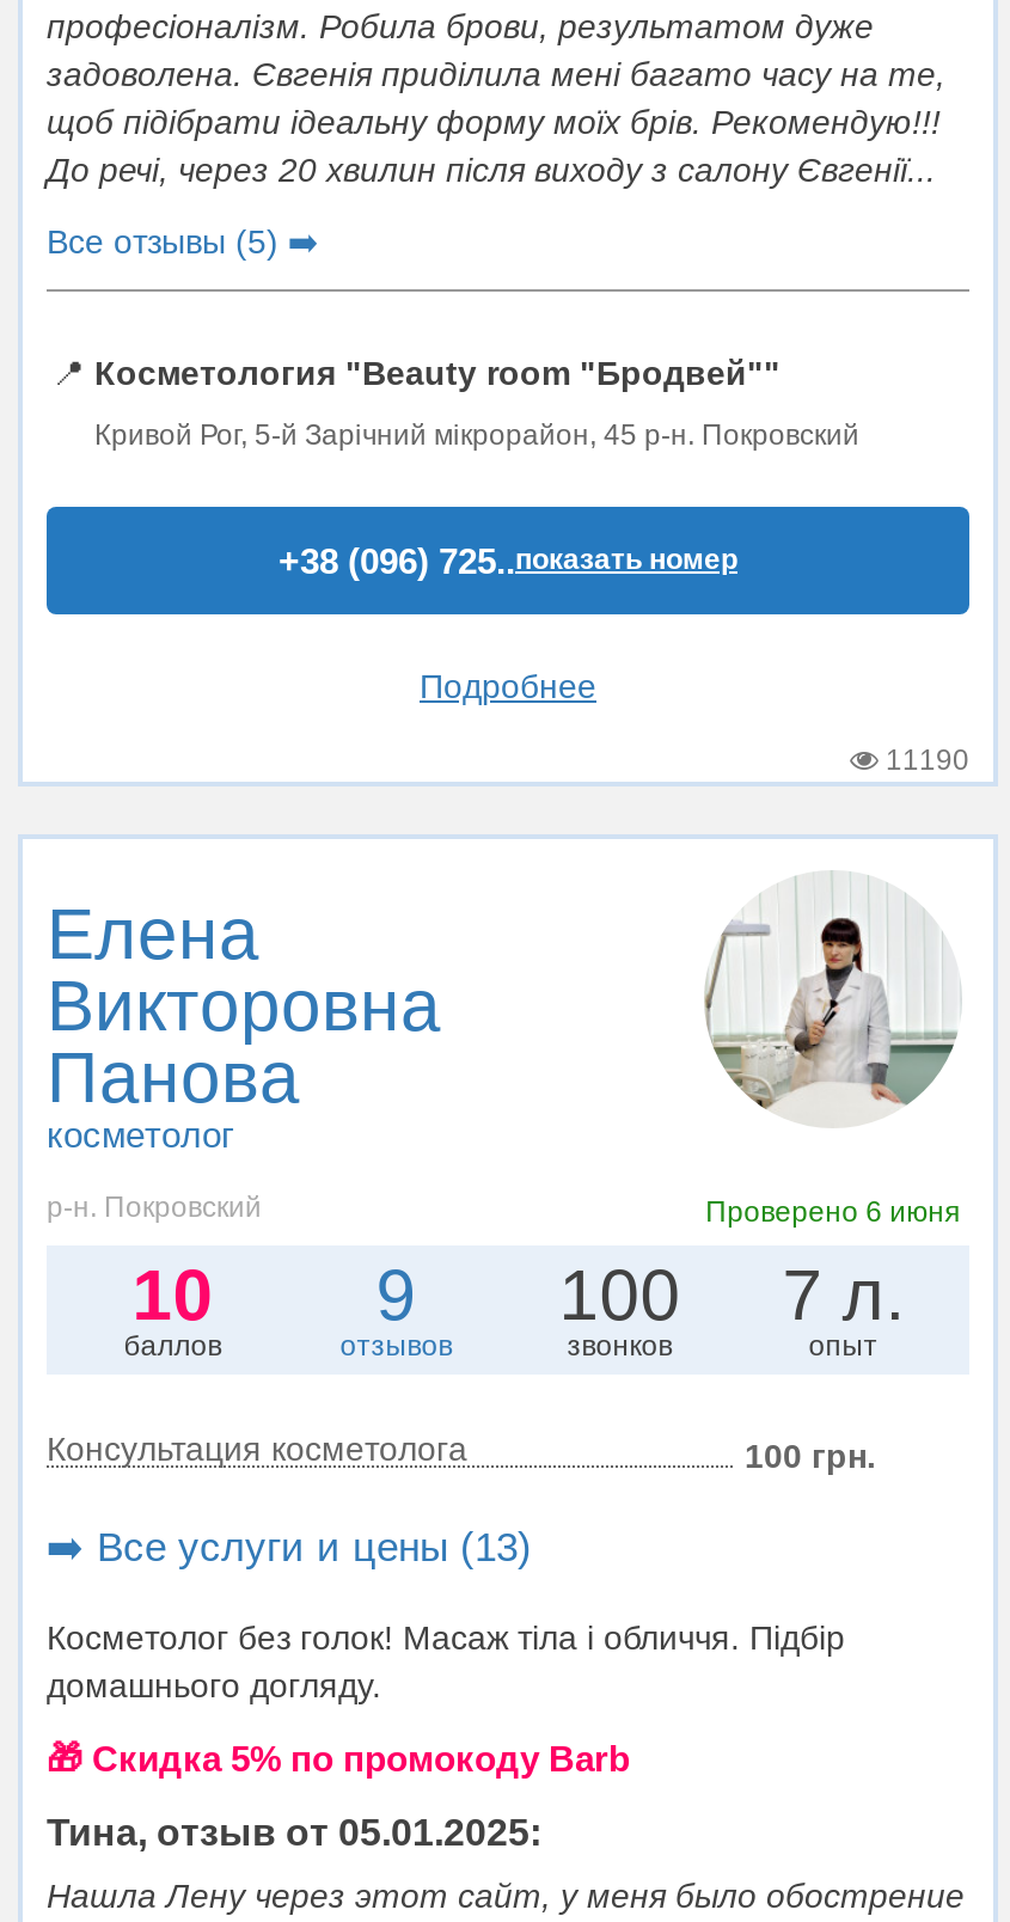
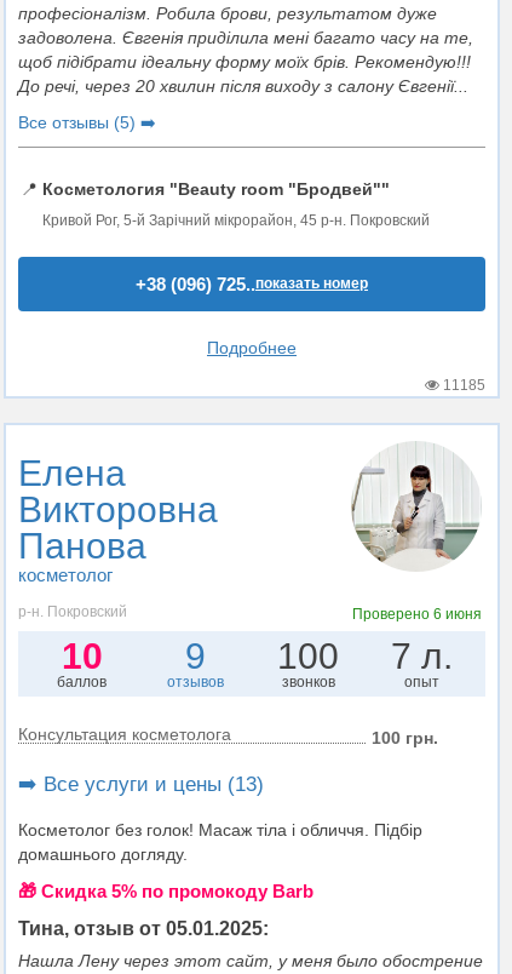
- 11190
+ 11185
